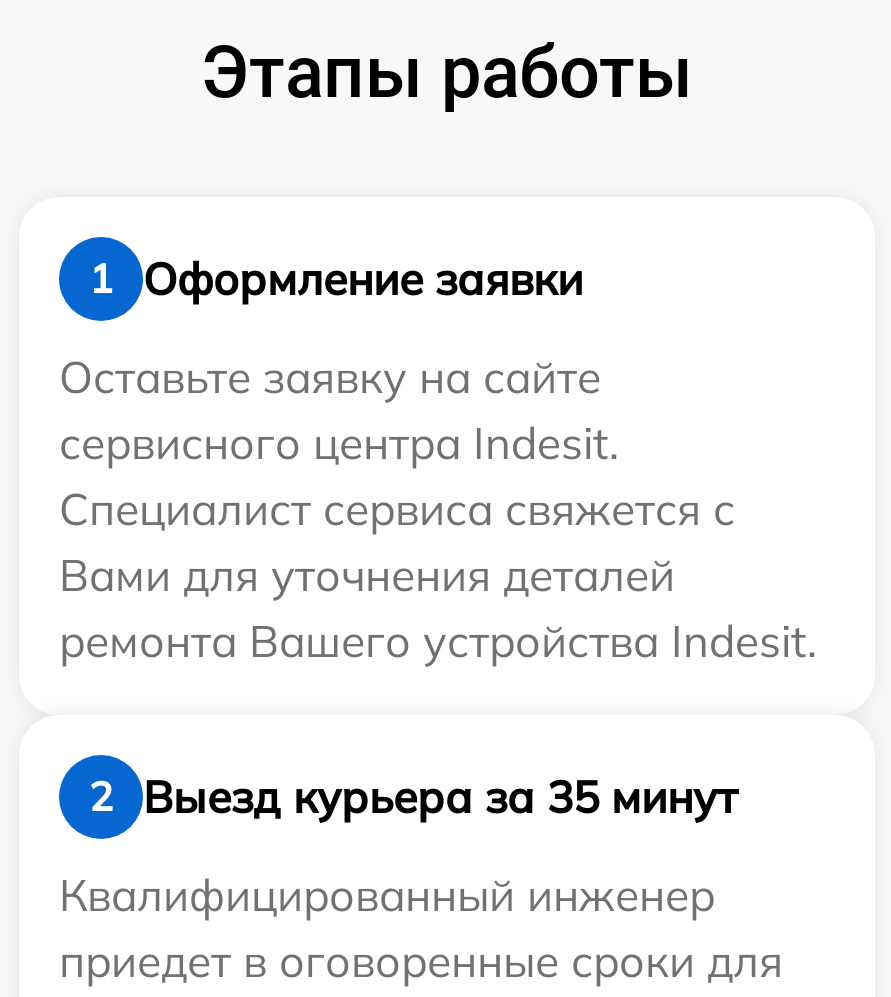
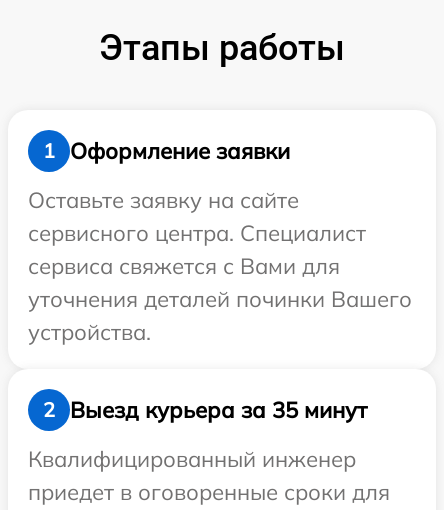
- сервисного центра Indesit.
- Специалист сервиса свяжется с
- Вами для уточнения деталей
- ремонта Вашего устройства Indesit.
+ сервисного центра. Специалист
+ сервиса свяжется с Вами для
+ уточнения деталей починки Вашего
+ устройства.
